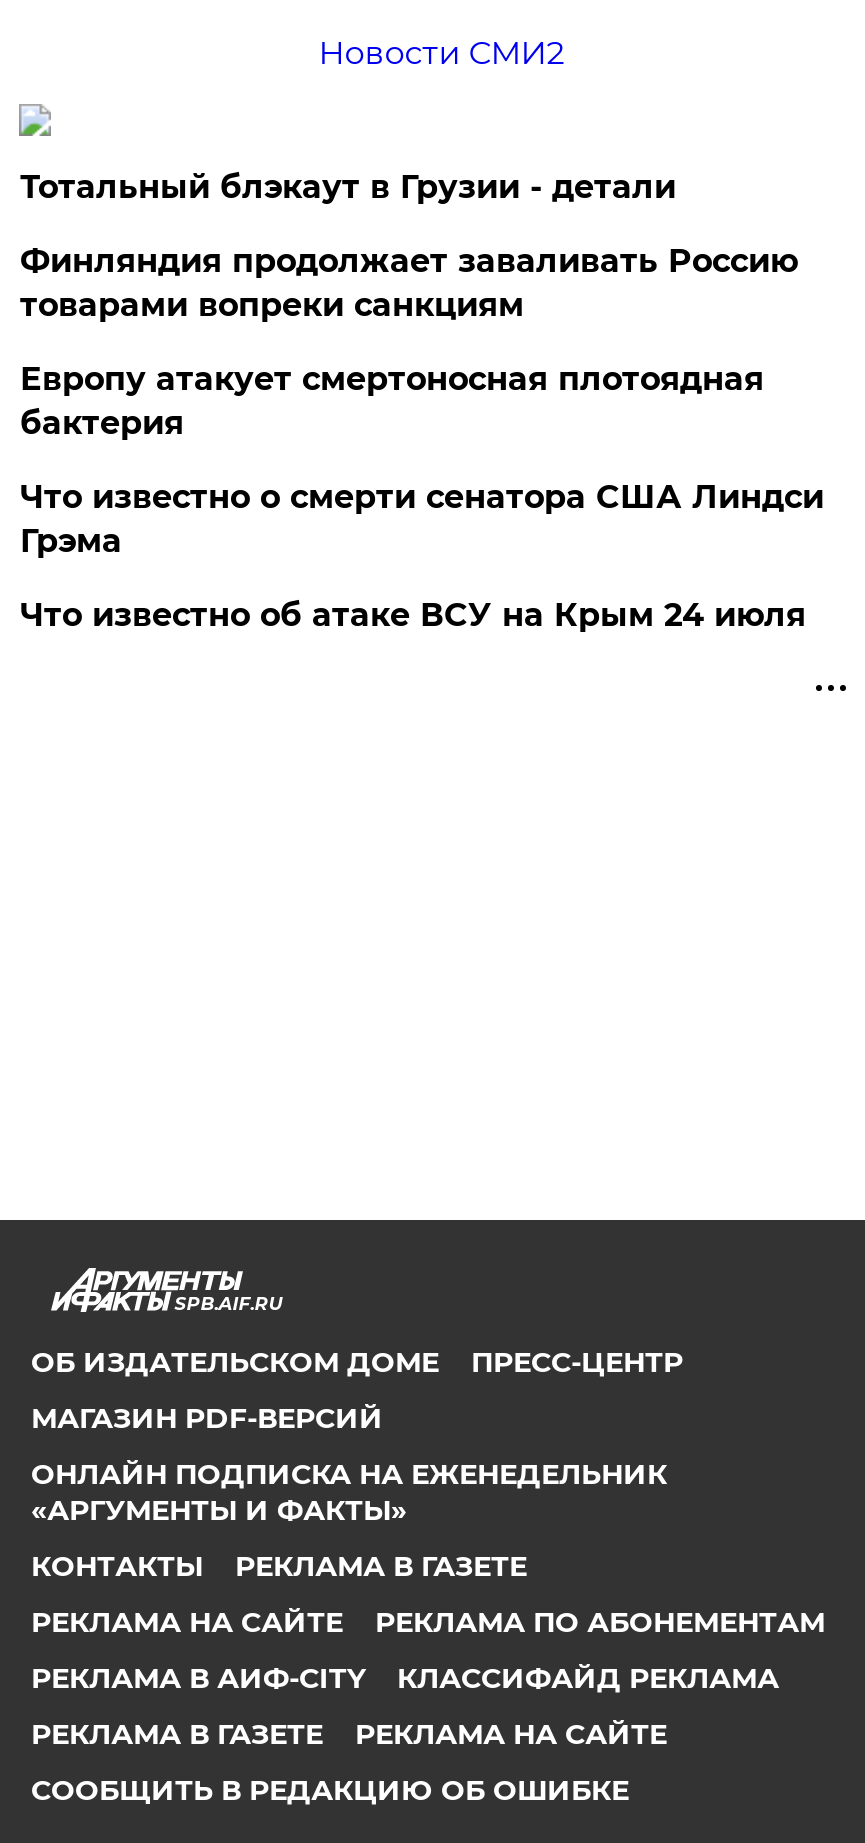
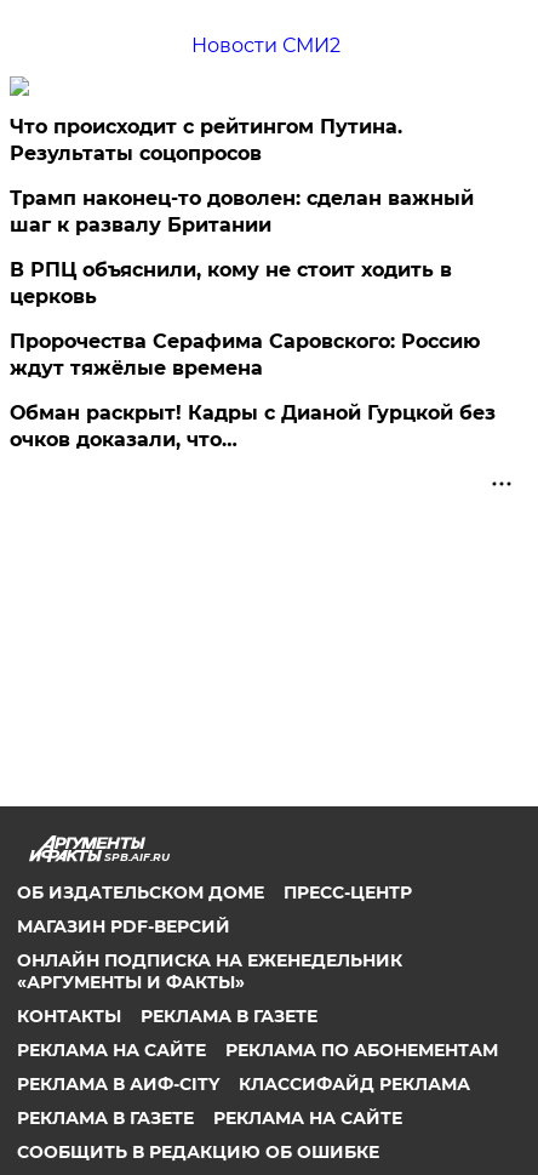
- Тотальный блэкаут в Грузии - детали
+ Что происходит с рейтингом Путина.
+ Результаты соцопросов

- Финляндия продолжает заваливать Россию
- товарами вопреки санкциям
+ Трамп наконец-то доволен: сделан важный
+ шаг к развалу Британии

- Европу атакует смертоносная плотоядная
- бактерия
+ В РПЦ объяснили, кому не стоит ходить в
+ церковь

- Что известно о смерти сенатора США Линдси
- Грэма
+ Пророчества Серафима Саровского: Россию
+ ждут тяжёлые времена

- Что известно об атаке ВСУ на Крым 24 июля
+ Обман раскрыт! Кадры с Дианой Гурцкой без
+ очков доказали, что…
